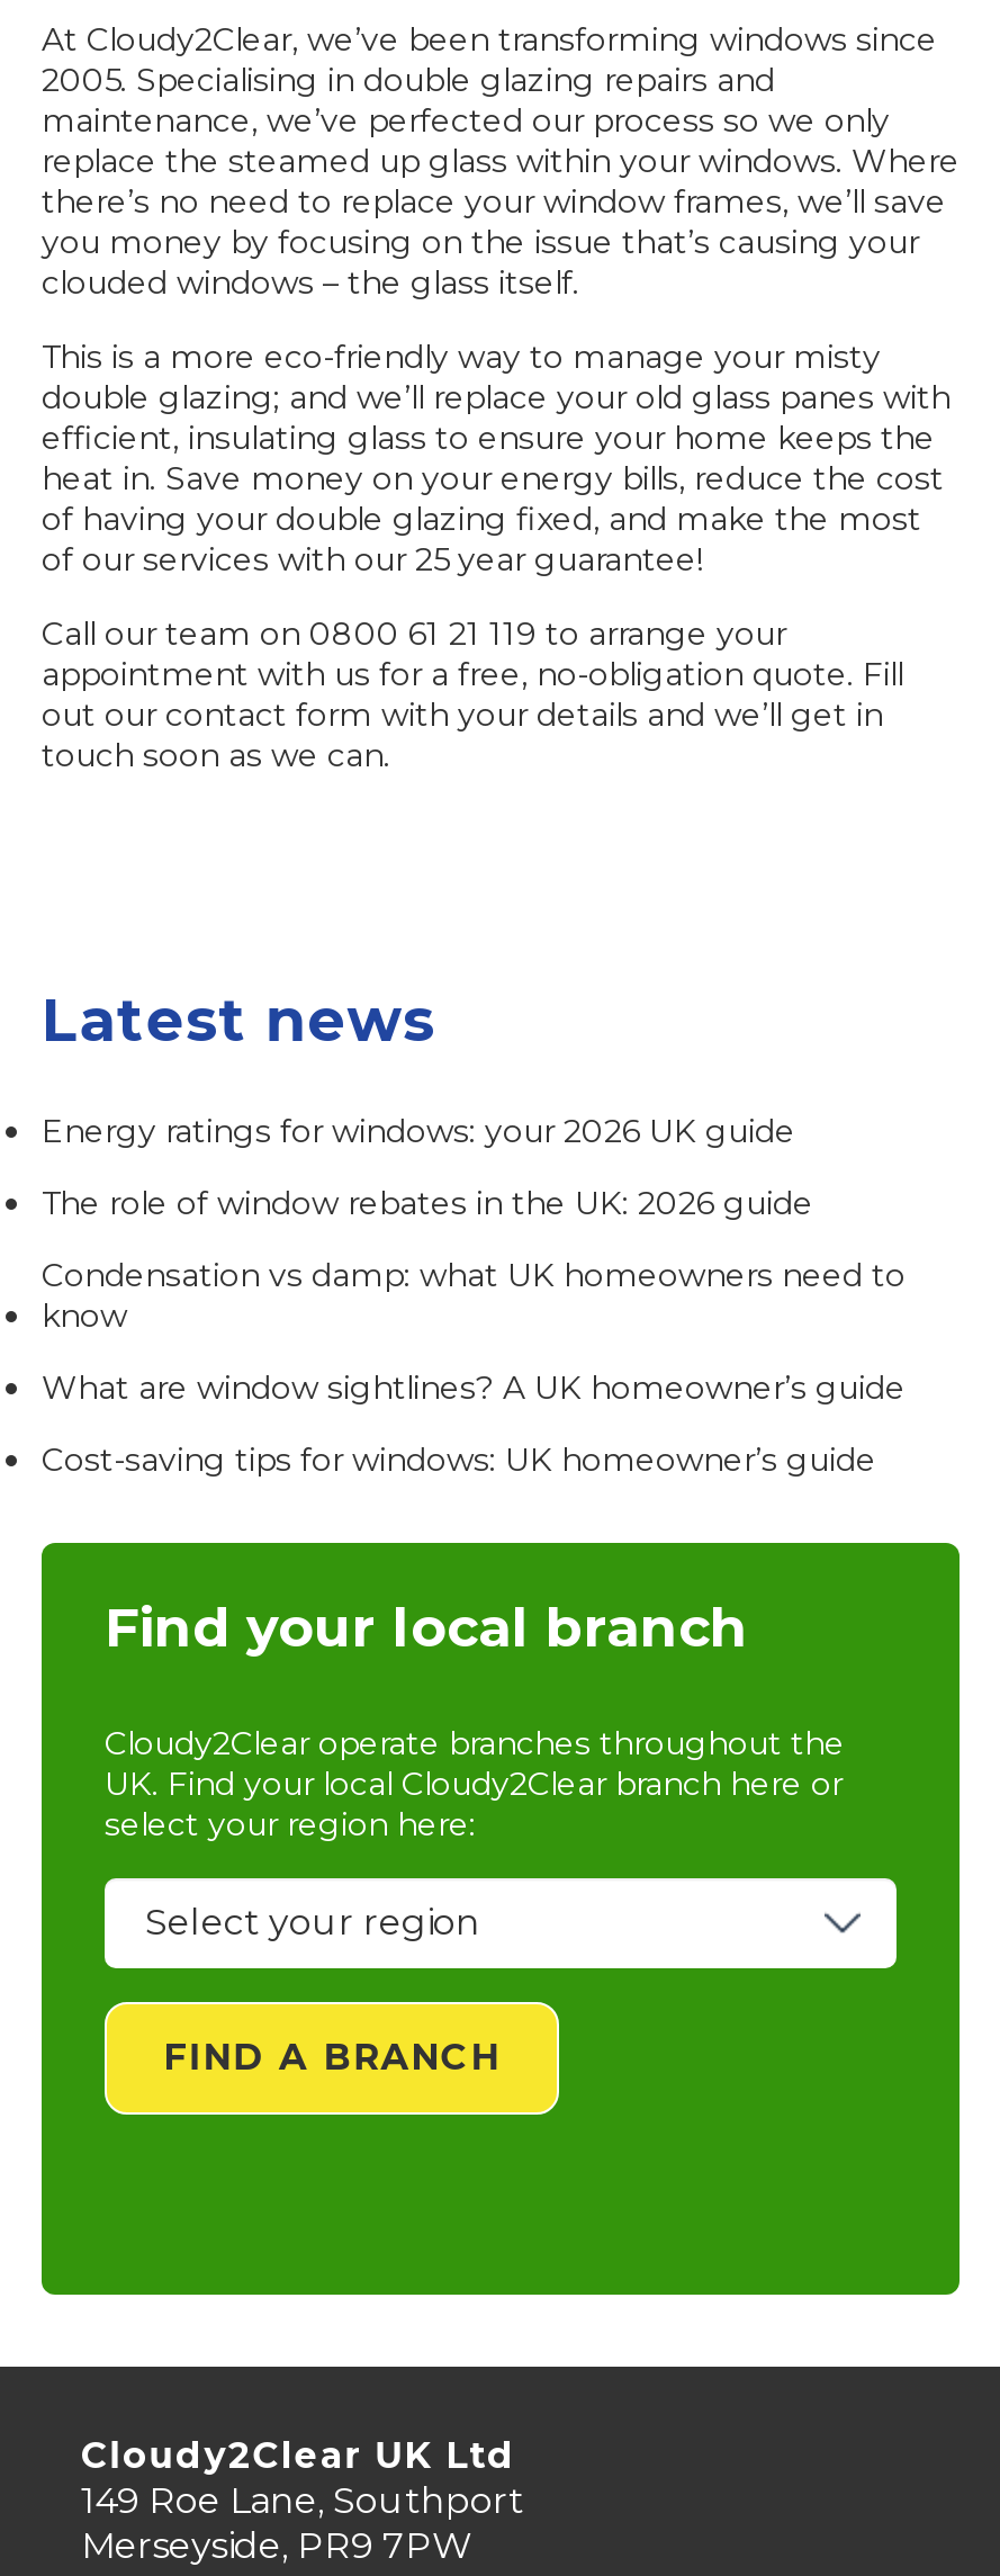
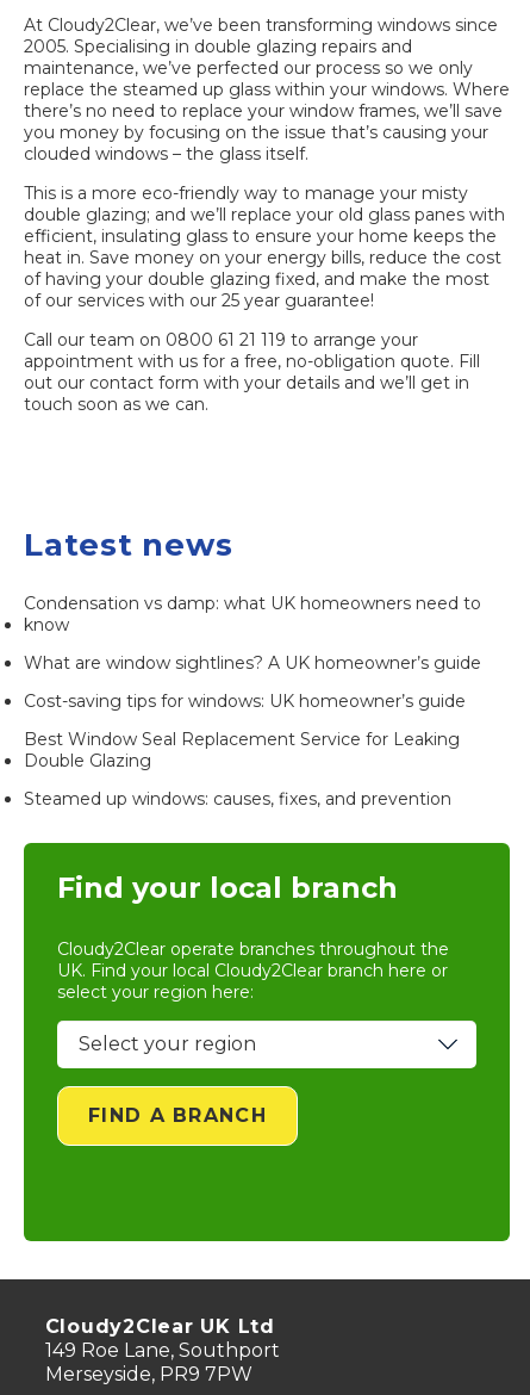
- Energy ratings for windows: your 2026 UK guide
- The role of window rebates in the UK: 2026 guide

moved up: Condensation vs damp: what UK homeowners need to | know | What are window sightlines? A UK homeowner’s guide | Cost-saving tips for windows: UK homeowner’s guide

+ Best Window Seal Replacement Service for Leaking
+ Double Glazing
+ Steamed up windows: causes, fixes, and prevention
